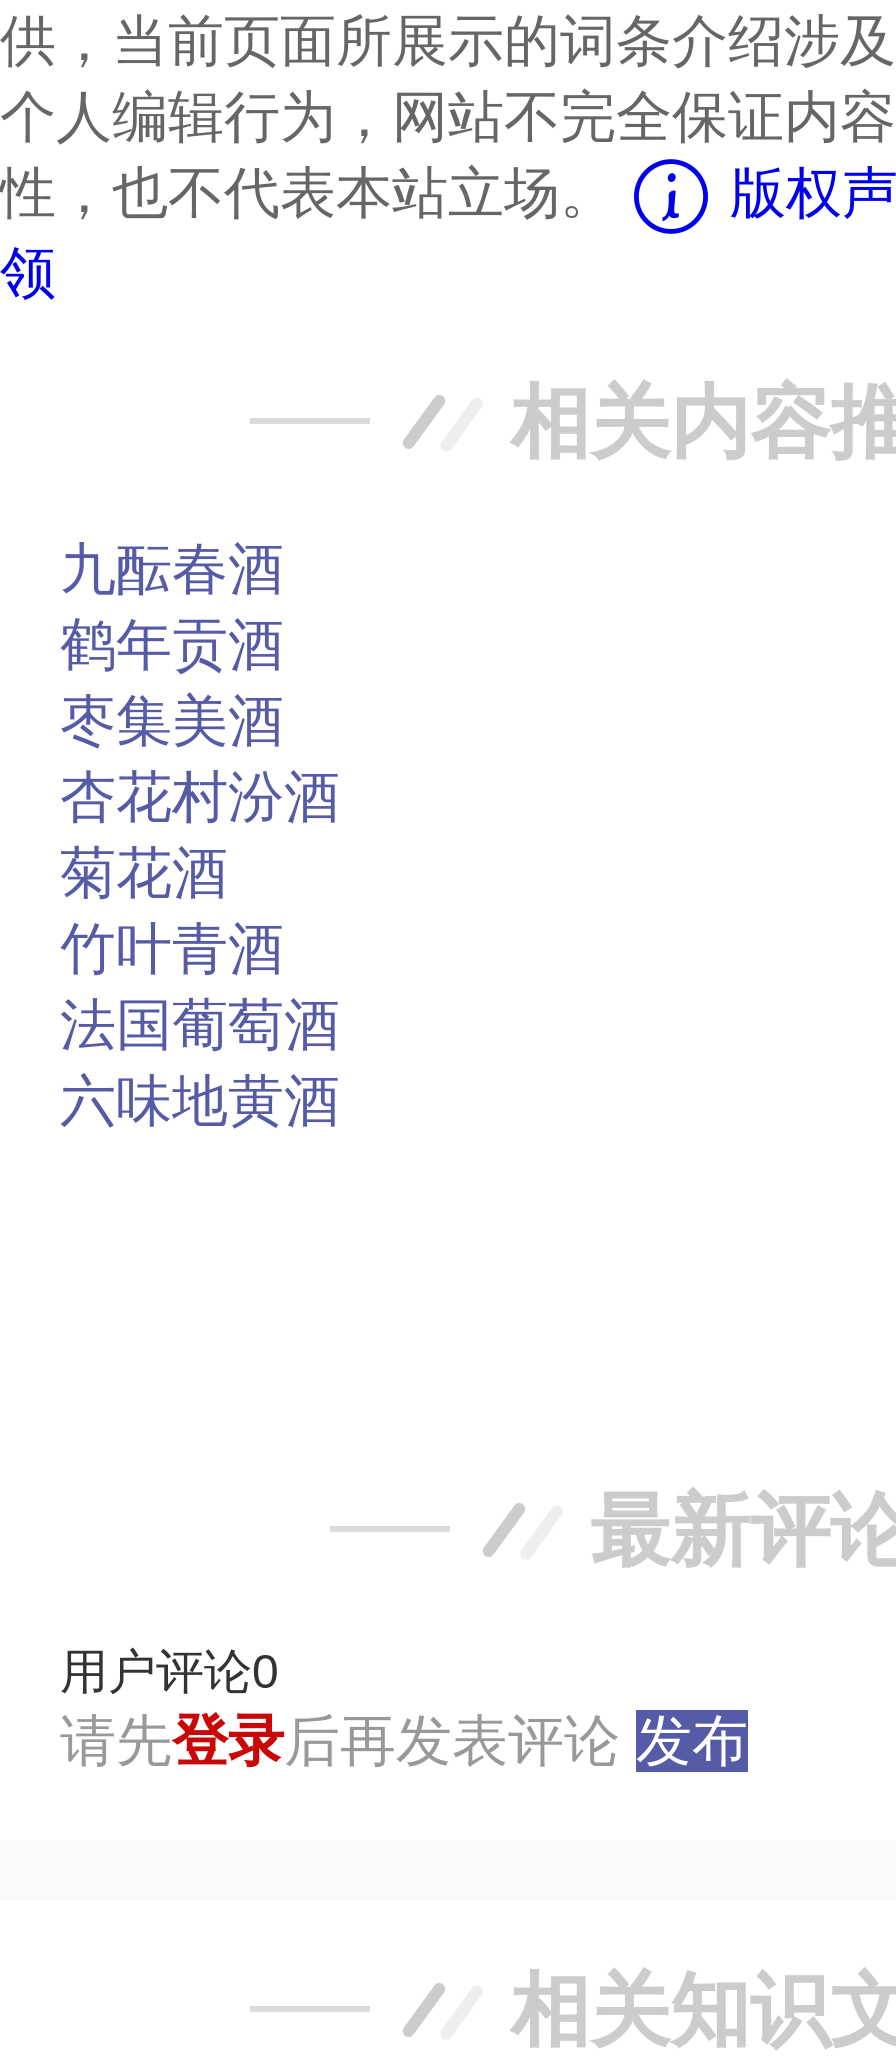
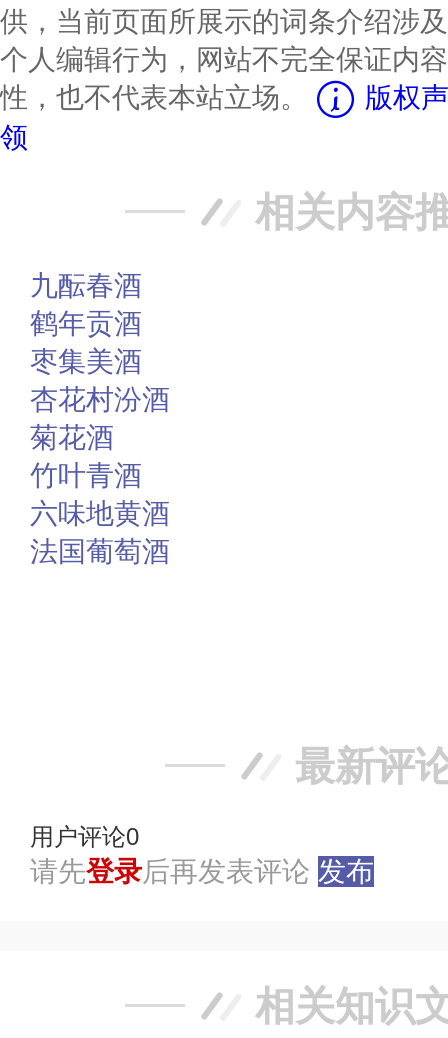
moved down: 法国葡萄酒

moved up: 六味地黄酒
